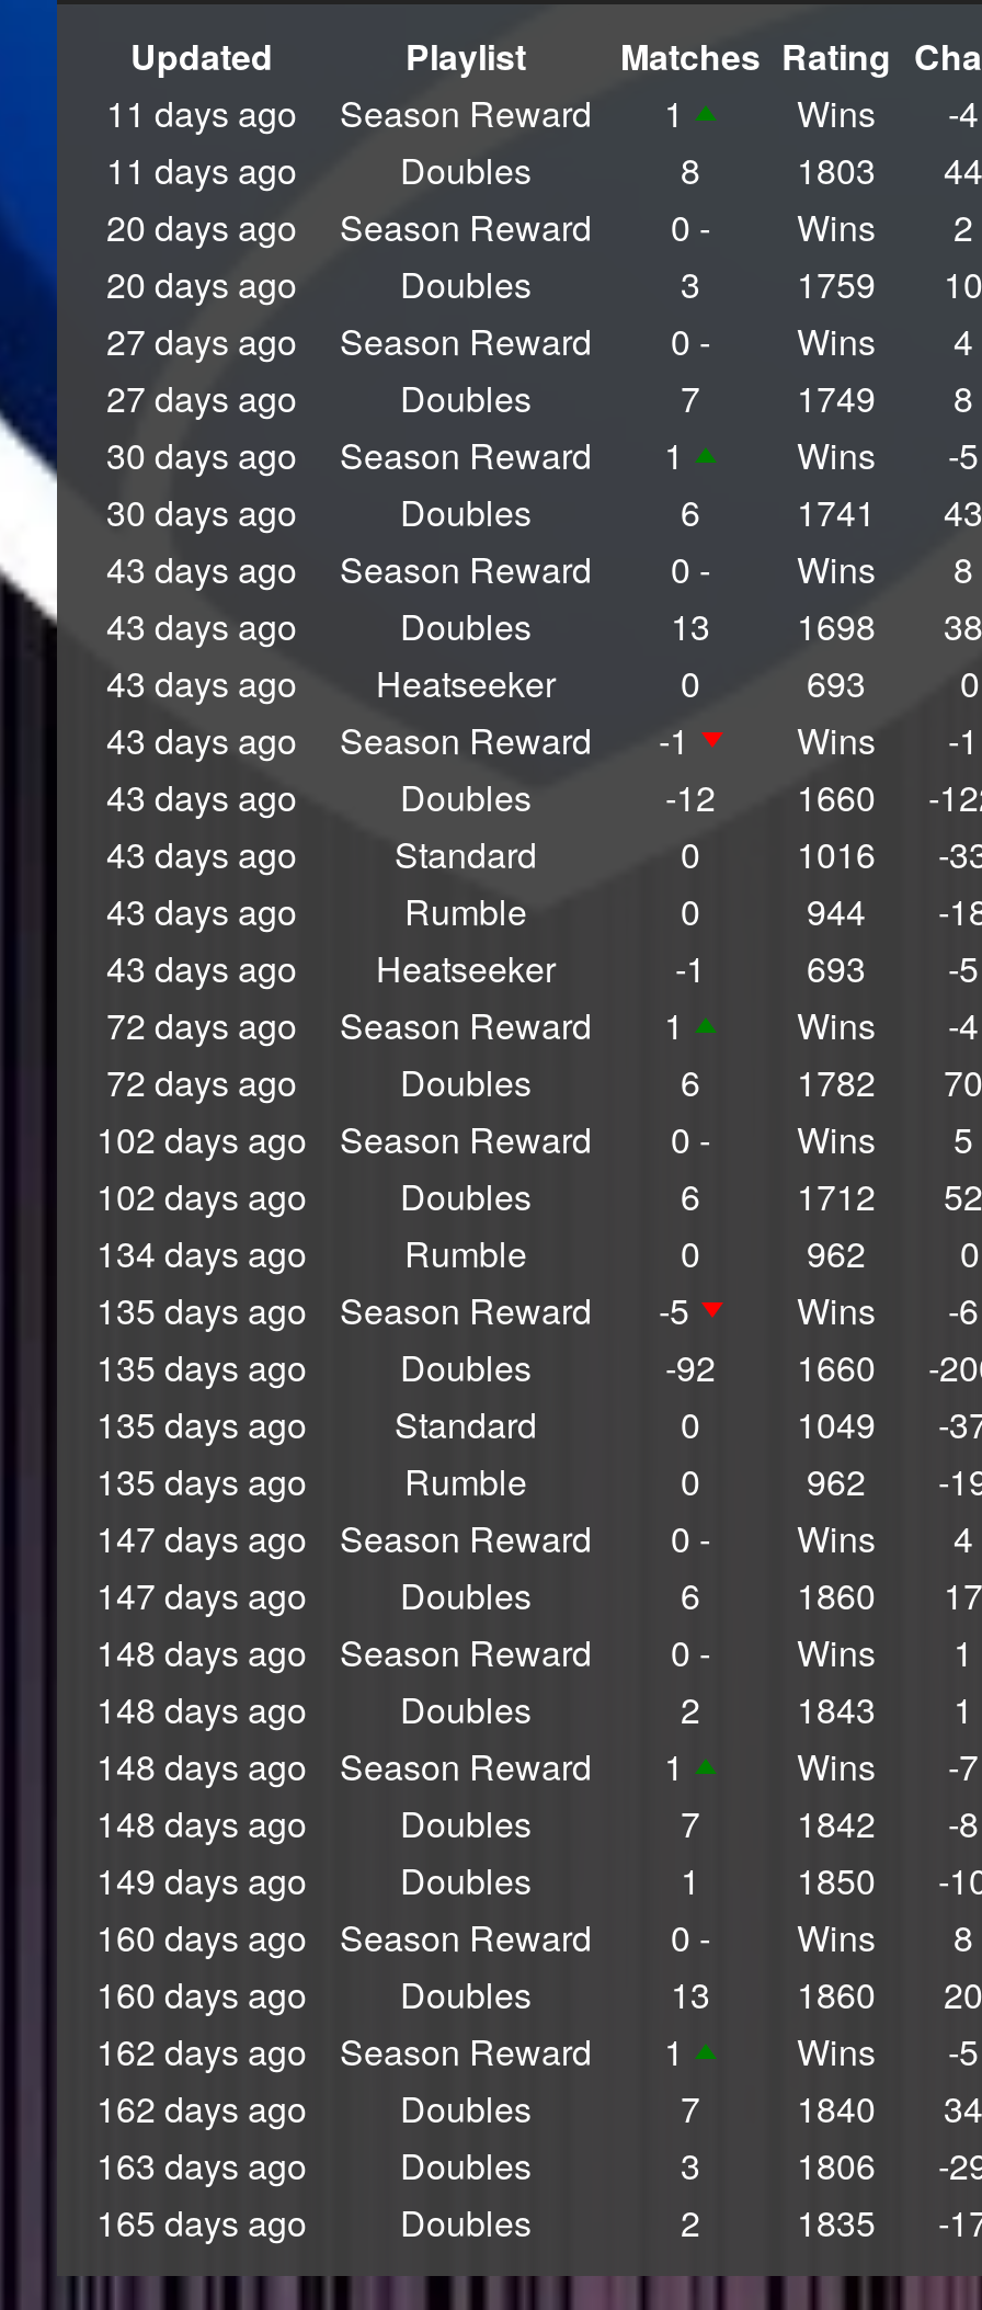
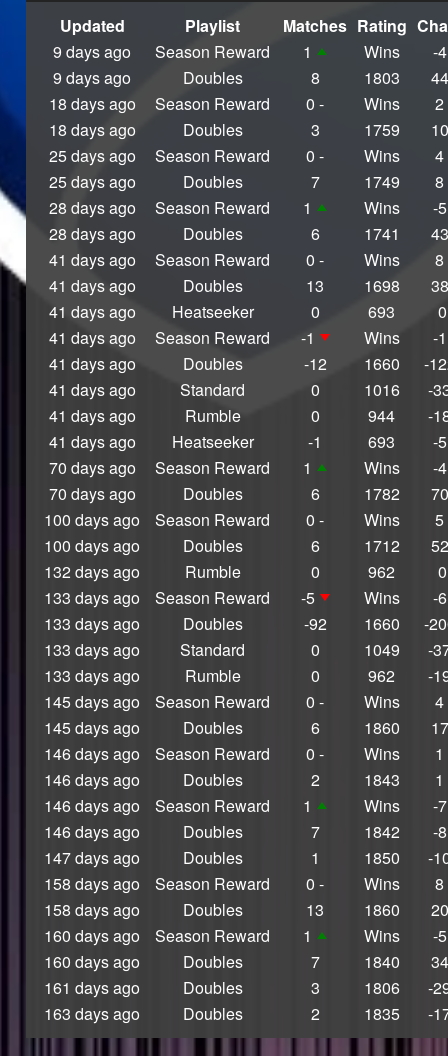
- 11 days ago Season Reward 1
+ 9 days ago Season Reward 1

- 11 days ago
+ 9 days ago

- 20 days ago Season Reward 0 - Wins 2
+ 18 days ago Season Reward 0 - Wins 2

- 20 days ago
+ 18 days ago

- 27 days ago Season Reward 0 - Wins 4
+ 25 days ago Season Reward 0 - Wins 4

- 27 days ago
+ 25 days ago

- 30 days ago Season Reward 1
+ 28 days ago Season Reward 1

- 30 days ago
+ 28 days ago

- 43 days ago Season Reward 0 - Wins 8
+ 41 days ago Season Reward 0 - Wins 8

- 43 days ago
+ 41 days ago

- 43 days ago Heatseeker
+ 41 days ago Heatseeker

- 43 days ago Season Reward -1
+ 41 days ago Season Reward -1

- 43 days ago
+ 41 days ago

- 43 days ago Standard
+ 41 days ago Standard

- 43 days ago
+ 41 days ago

- 43 days ago Heatseeker
+ 41 days ago Heatseeker

- 72 days ago Season Reward 1
+ 70 days ago Season Reward 1

- 72 days ago
+ 70 days ago

- 102 days ago Season Reward 0 - Wins 5
+ 100 days ago Season Reward 0 - Wins 5

- 102 days ago Doubles
+ 100 days ago Doubles

- 134 days ago Rumble
+ 132 days ago Rumble

- 135 days ago Season Reward -5
+ 133 days ago Season Reward -5

- 135 days ago Doubles
+ 133 days ago Doubles

- 135 days ago Standard
+ 133 days ago Standard

- 135 days ago Rumble
+ 133 days ago Rumble

- 147 days ago Season Reward 0 - Wins 4
+ 145 days ago Season Reward 0 - Wins 4

- 147 days ago Doubles
+ 145 days ago Doubles

- 148 days ago Season Reward 0 - Wins 1
+ 146 days ago Season Reward 0 - Wins 1

- 148 days ago Doubles
+ 146 days ago Doubles

- 148 days ago Season Reward 1
+ 146 days ago Season Reward 1

- 148 days ago Doubles
+ 146 days ago Doubles

- 149 days ago Doubles
+ 147 days ago Doubles

- 160 days ago Season Reward 0 - Wins 8
+ 158 days ago Season Reward 0 - Wins 8

- 160 days ago Doubles
+ 158 days ago Doubles

- 162 days ago Season Reward 1
+ 160 days ago Season Reward 1

- 162 days ago Doubles
+ 160 days ago Doubles

- 163 days ago Doubles
+ 161 days ago Doubles

- 165 days ago Doubles
+ 163 days ago Doubles
